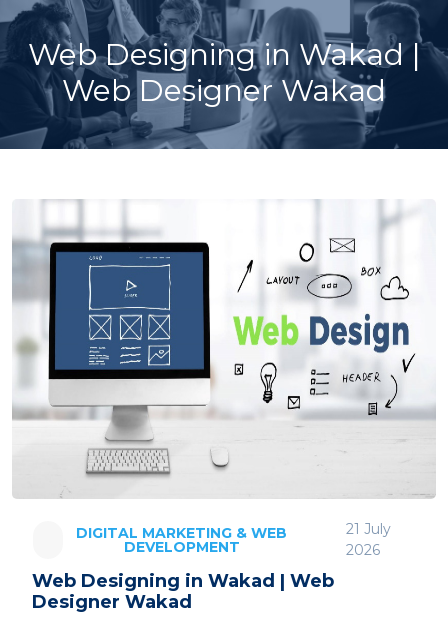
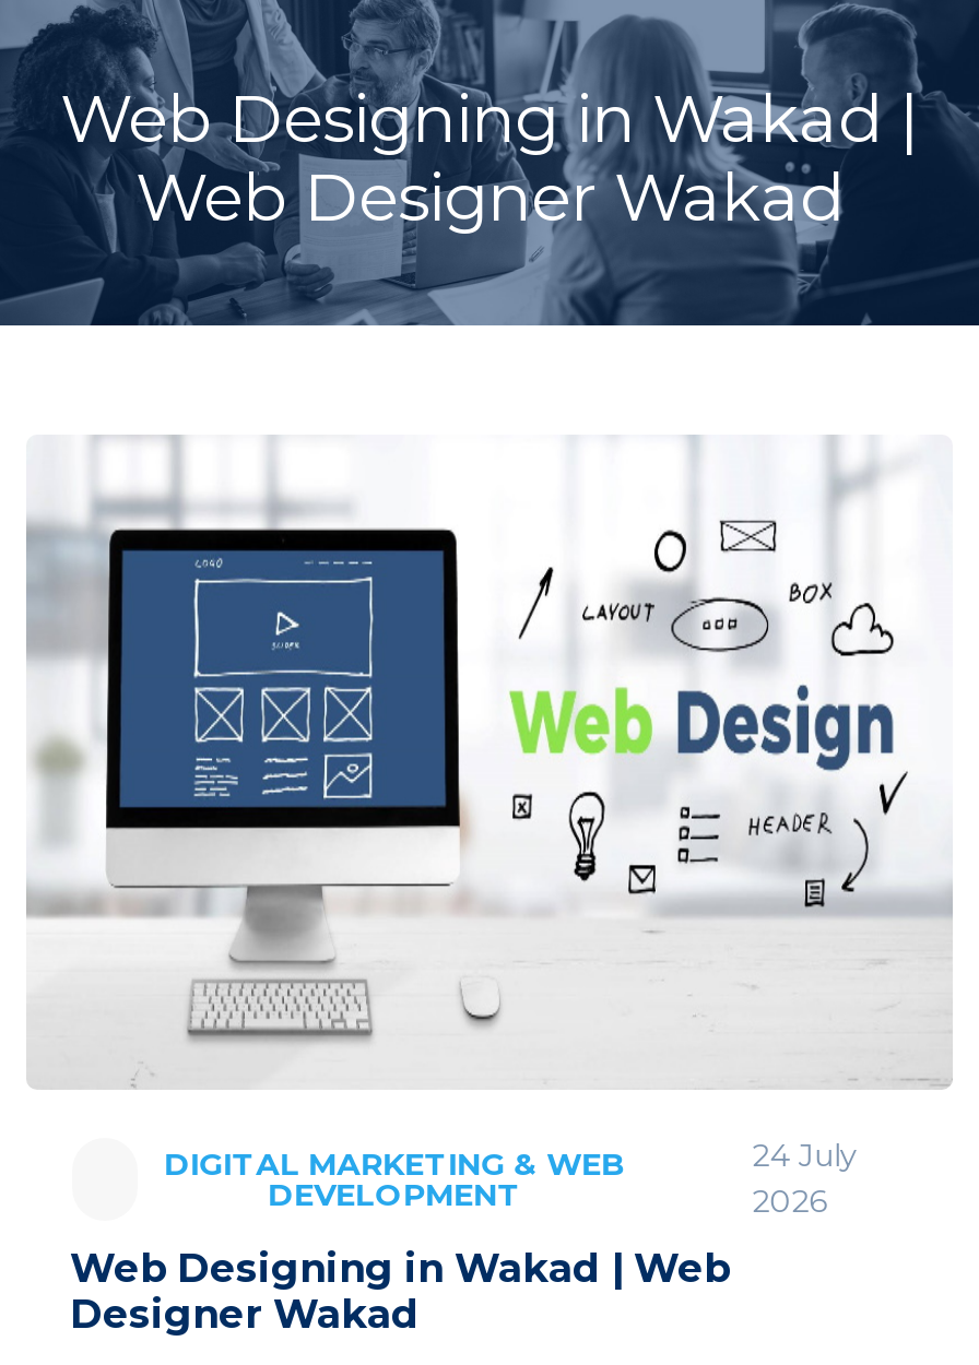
- 21 July
+ 24 July
